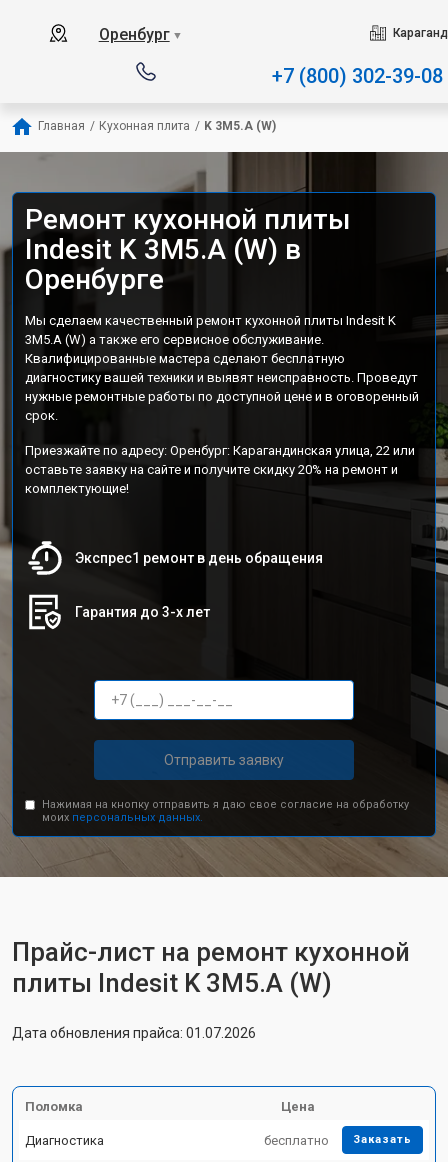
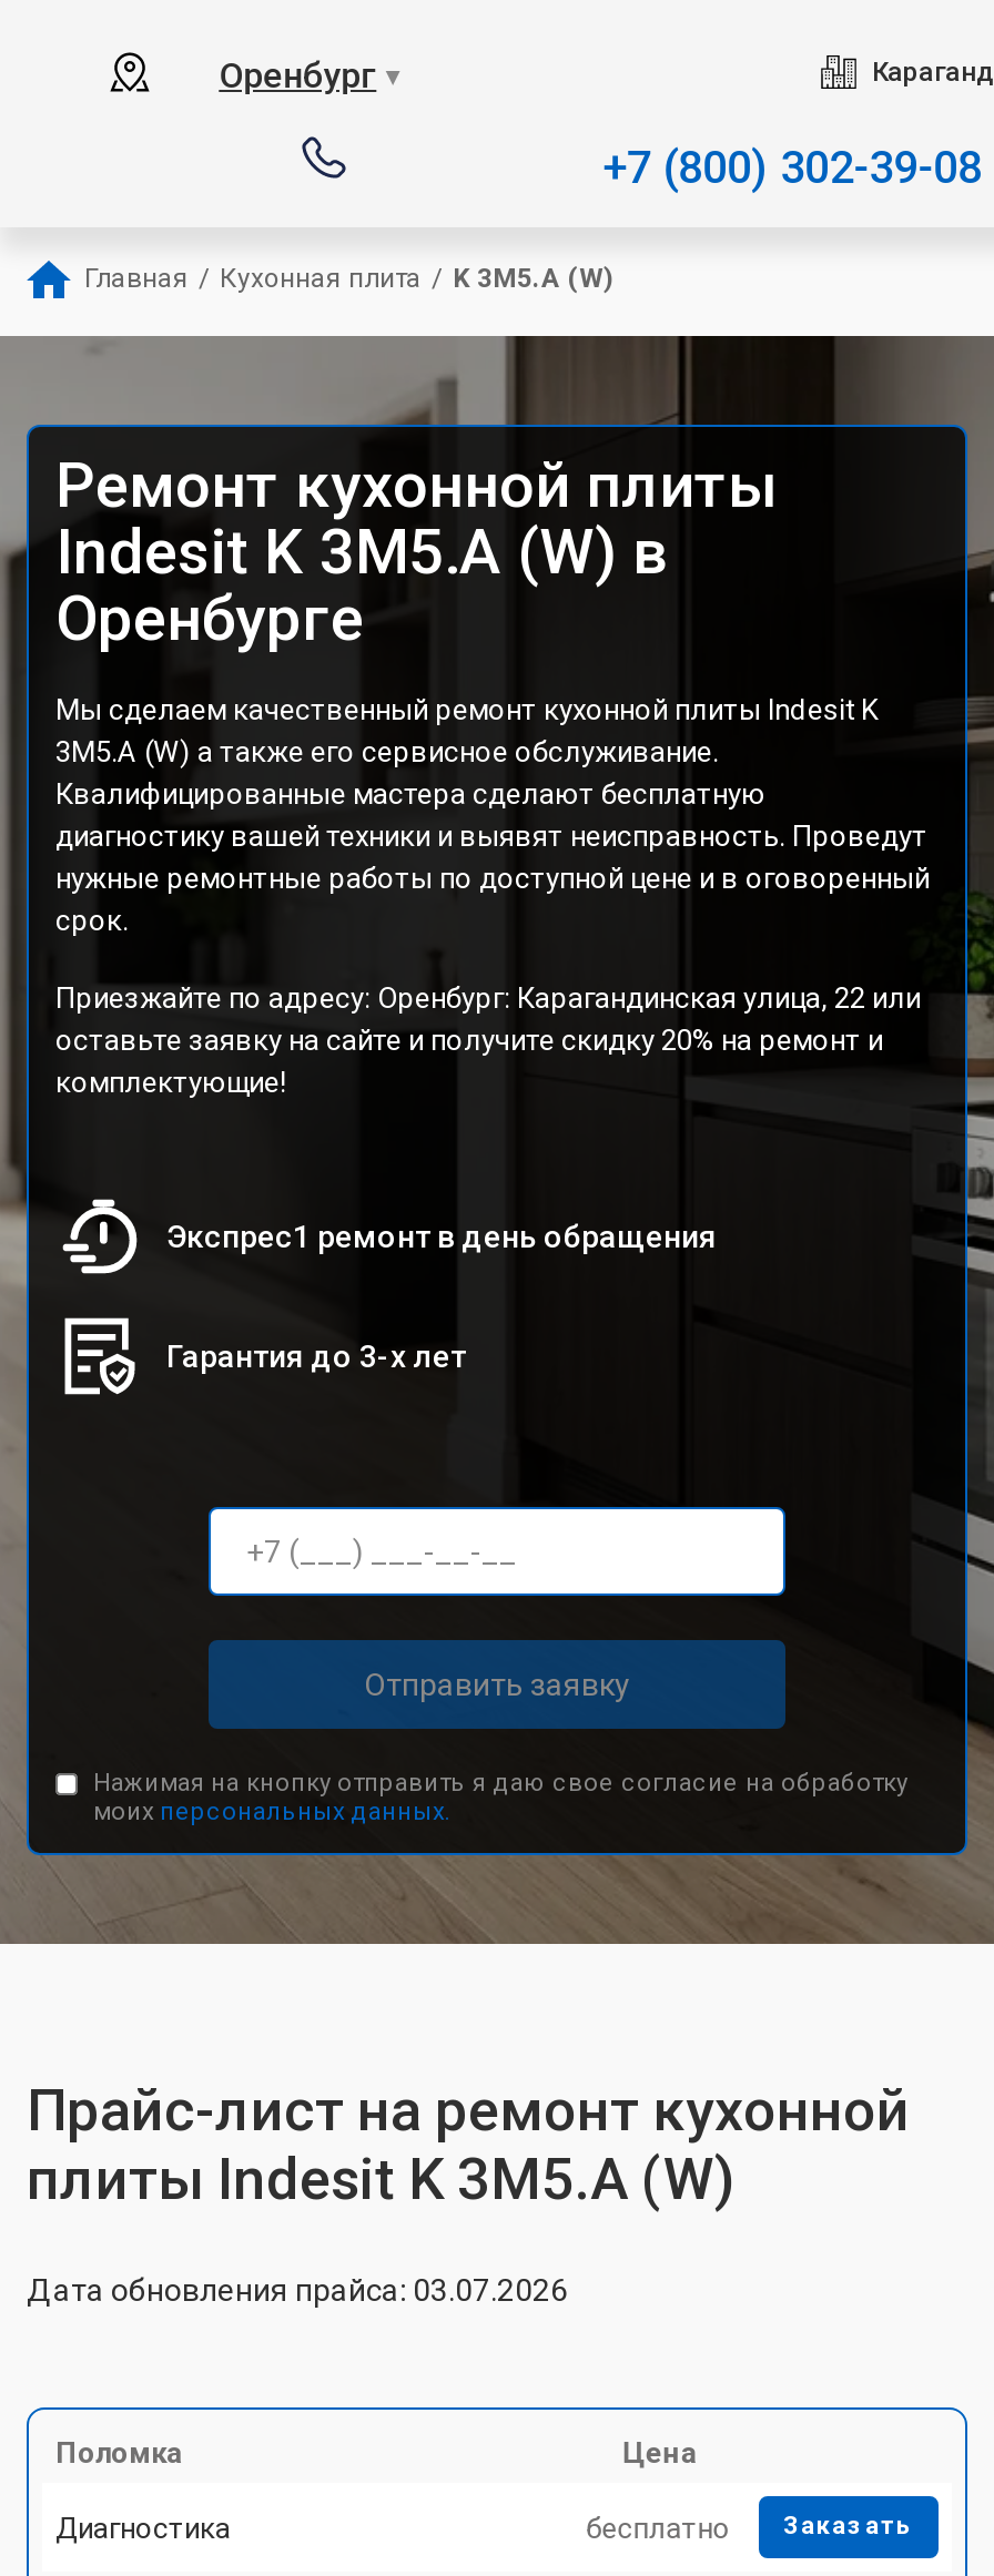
- Дата обновления прайса: 01.07.2026
+ Дата обновления прайса: 03.07.2026
